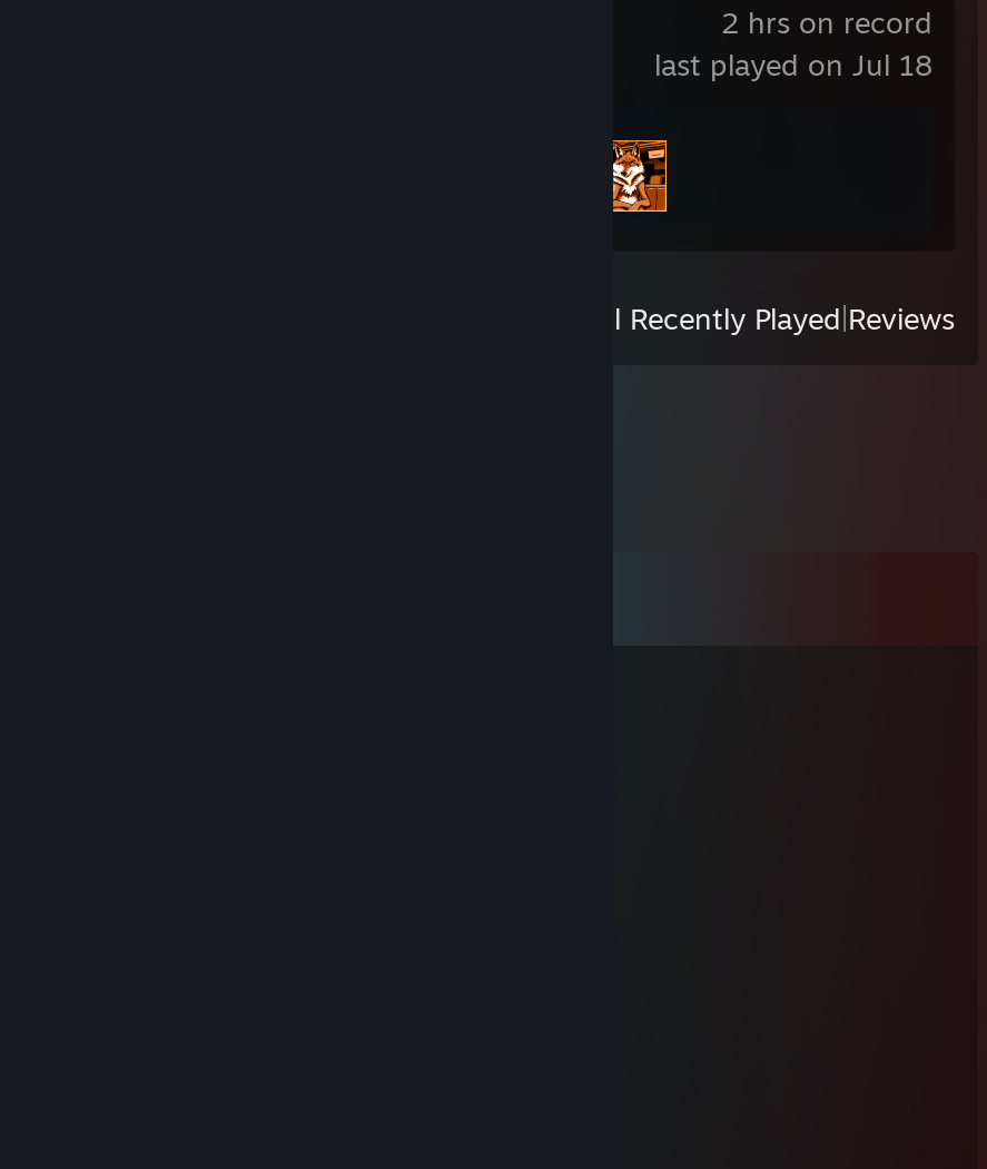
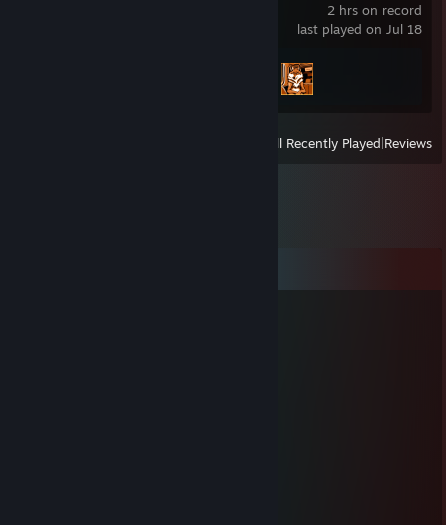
- [image]
+ [image]
